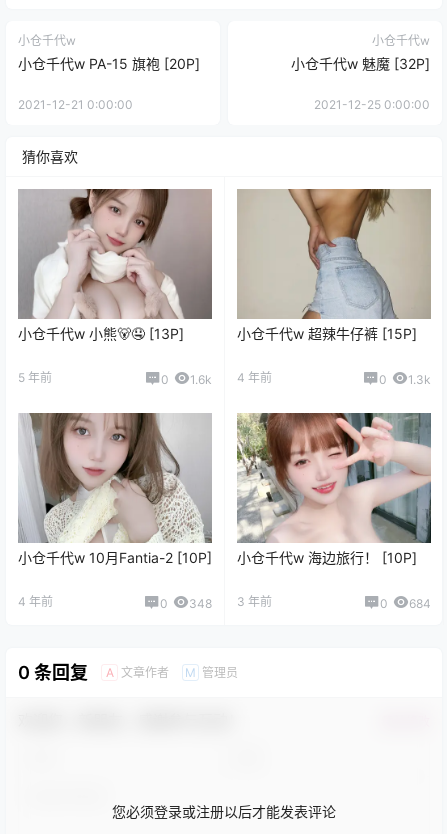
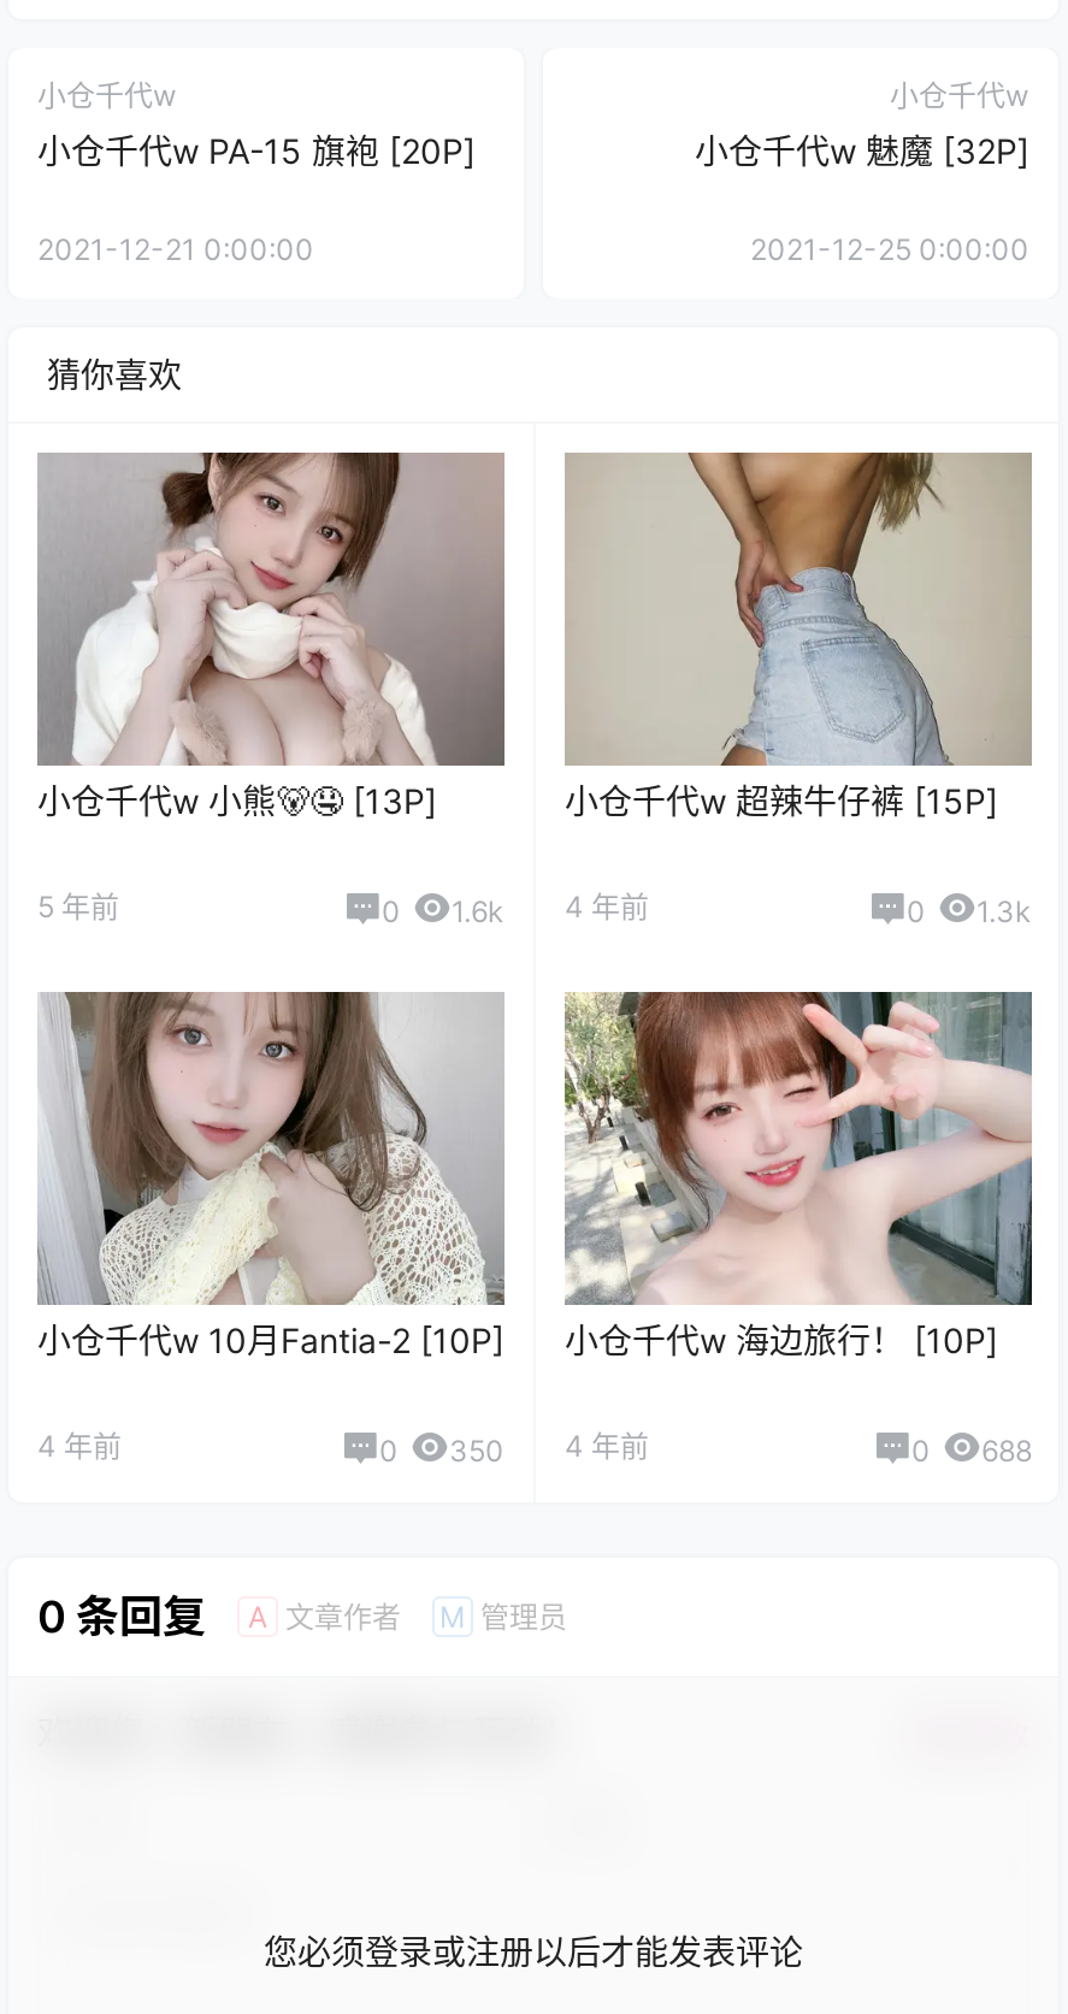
- 348
+ 350

- 3 年前
+ 4 年前

- 684
+ 688
